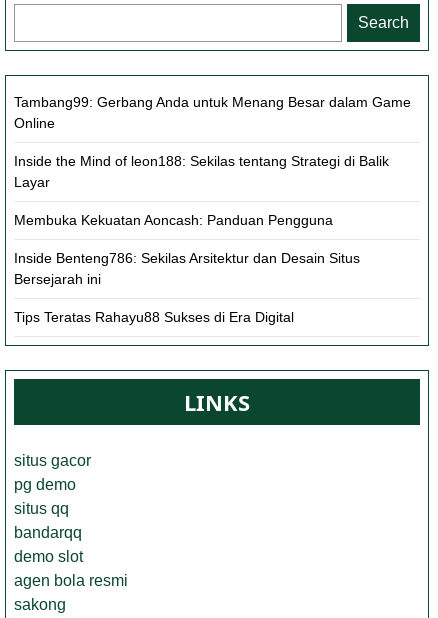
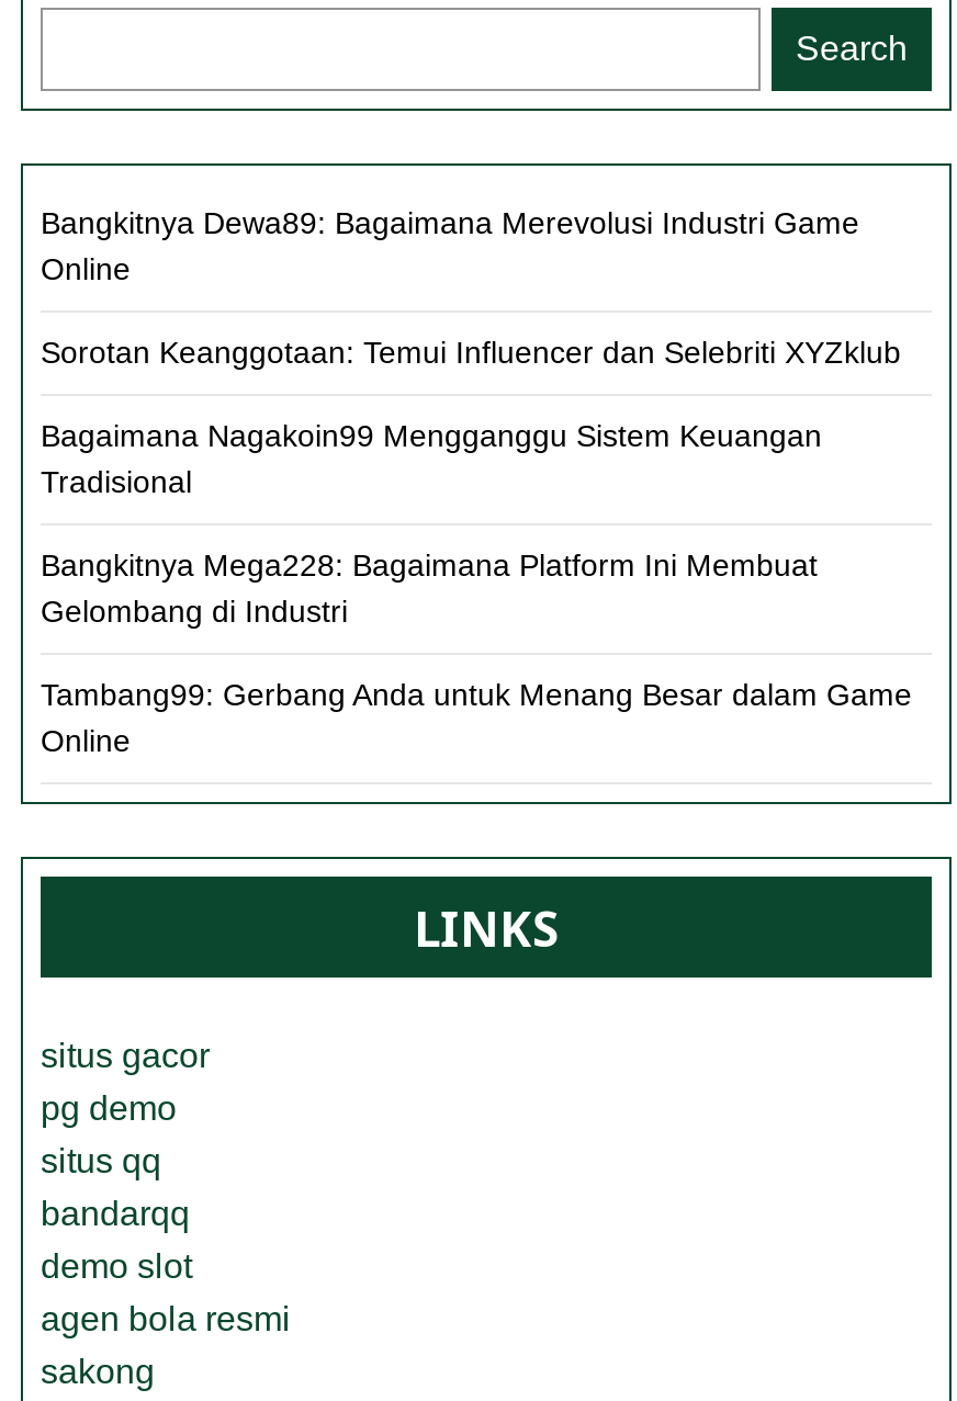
+ Bangkitnya Dewa89: Bagaimana Merevolusi Industri Game
+ Online
+ Sorotan Keanggotaan: Temui Influencer dan Selebriti XYZklub
+ Bagaimana Nagakoin99 Mengganggu Sistem Keuangan
+ Tradisional
+ Bangkitnya Mega228: Bagaimana Platform Ini Membuat
+ Gelombang di Industri

moved down: Tambang99: Gerbang Anda untuk Menang Besar dalam Game | Online

- Inside the Mind of leon188: Sekilas tentang Strategi di Balik
- Layar
- Membuka Kekuatan Aoncash: Panduan Pengguna
- Inside Benteng786: Sekilas Arsitektur dan Desain Situs
- Bersejarah ini
- Tips Teratas Rahayu88 Sukses di Era Digital
